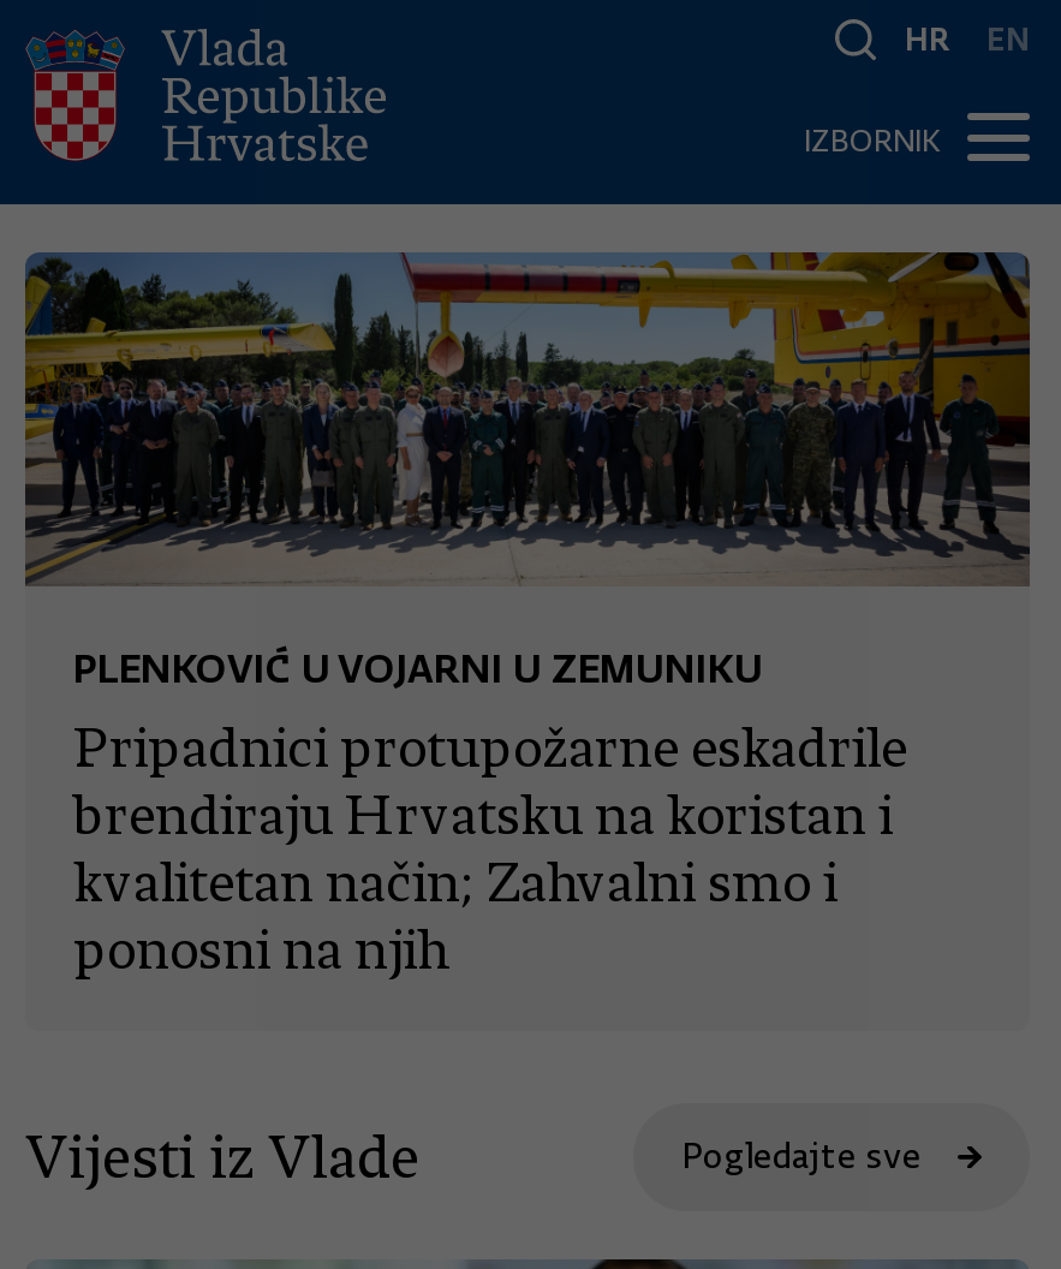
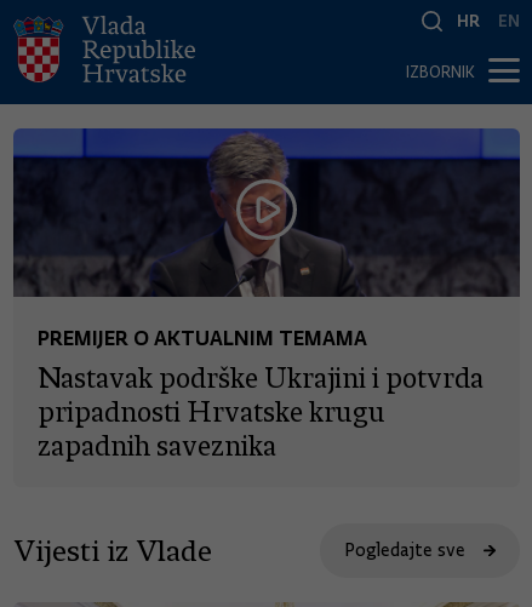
- [image]
- PLENKOVIĆ U VOJARNI U ZEMUNIKU
- Pripadnici protupožarne eskadrile
- brendiraju Hrvatsku na koristan i
- kvalitetan način; Zahvalni smo i
- ponosni na njih
+ [image]
+ PREMIJER O AKTUALNIM TEMAMA
+ Nastavak podrške Ukrajini i potvrda
+ pripadnosti Hrvatske krugu
+ zapadnih saveznika
